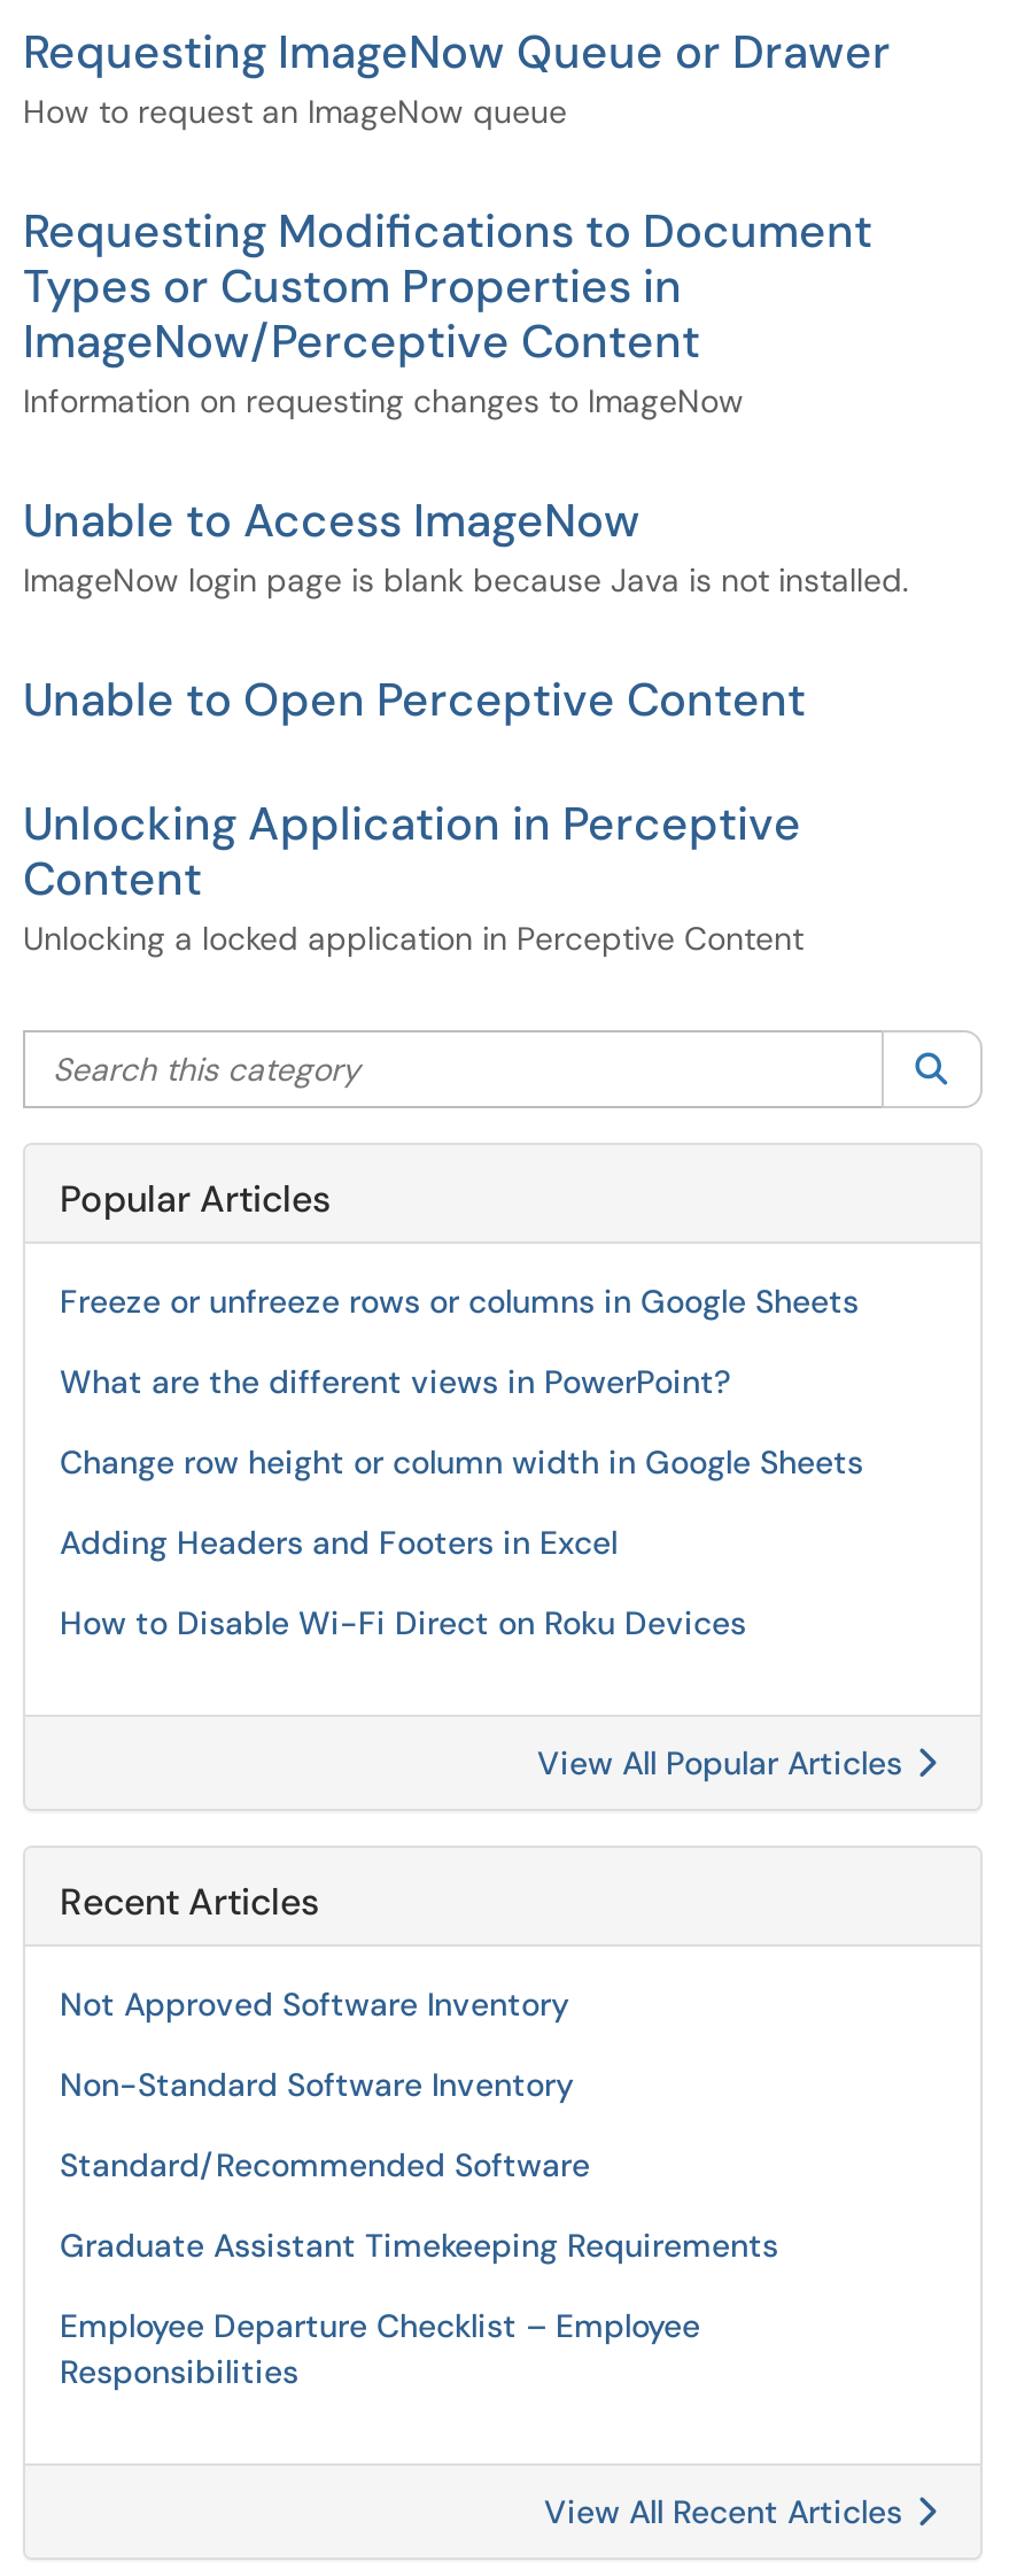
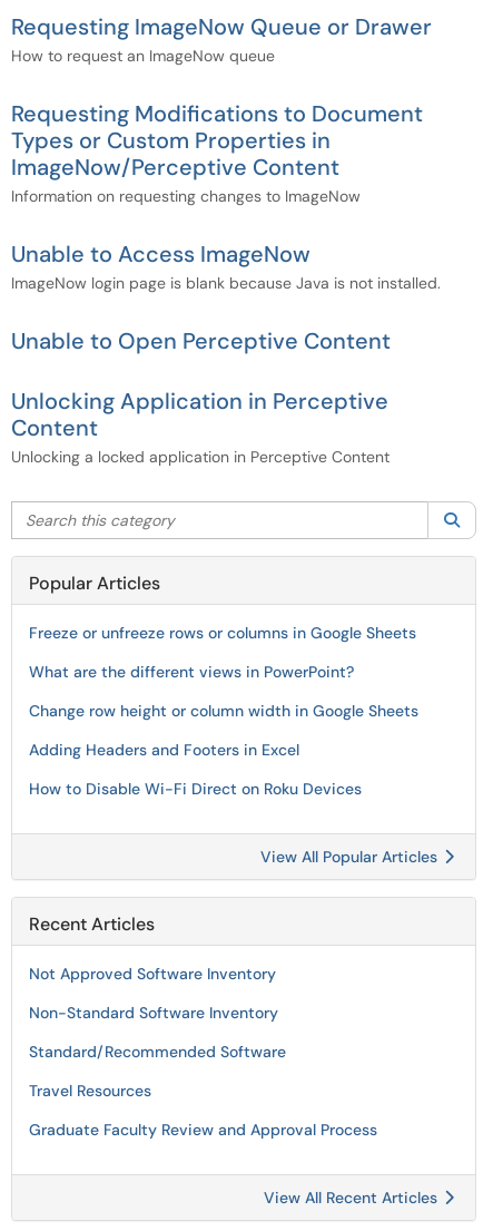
- Graduate Assistant Timekeeping Requirements
+ Travel Resources

- Employee Departure Checklist – Employee
- Responsibilities
+ Graduate Faculty Review and Approval Process
